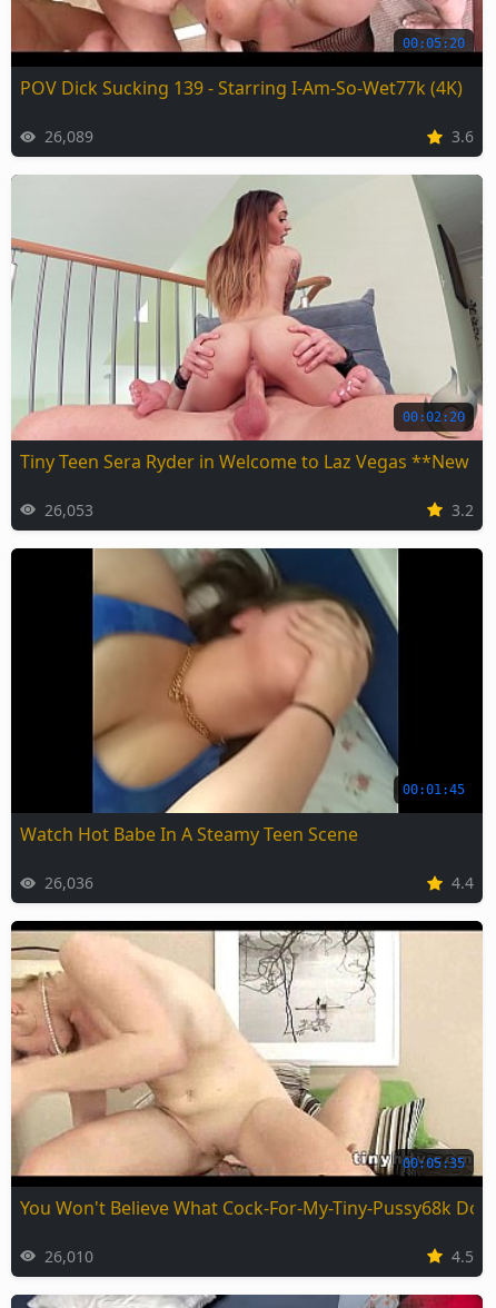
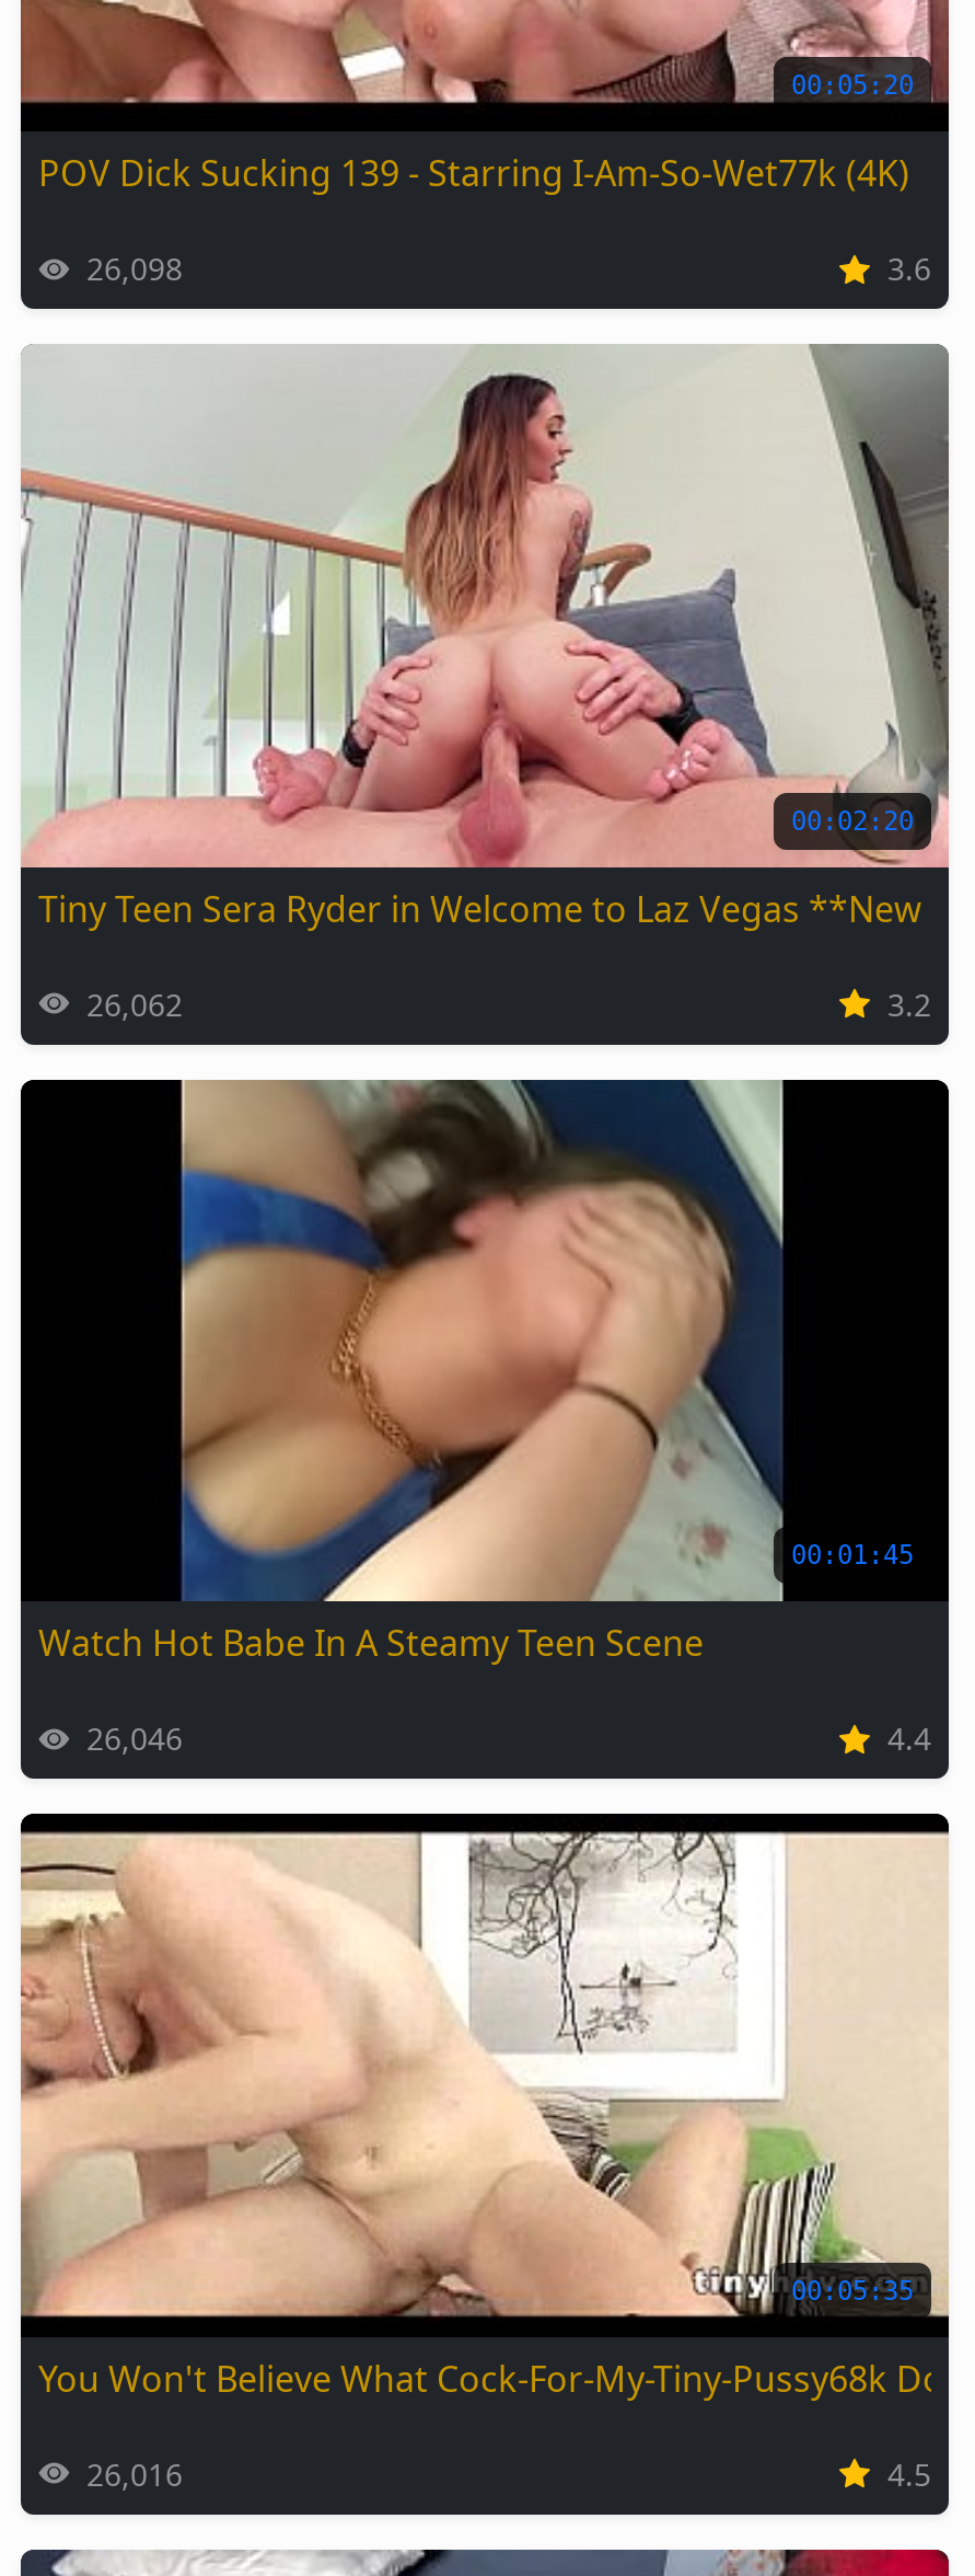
- 26,089
+ 26,098

- 26,053
+ 26,062

- 26,036
+ 26,046

- 26,010
+ 26,016
